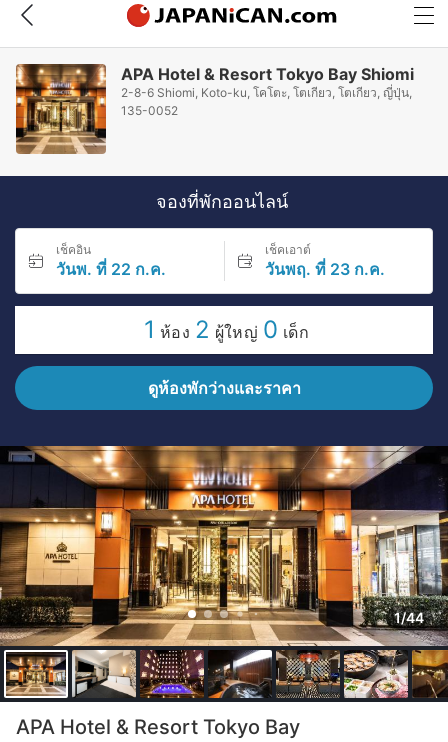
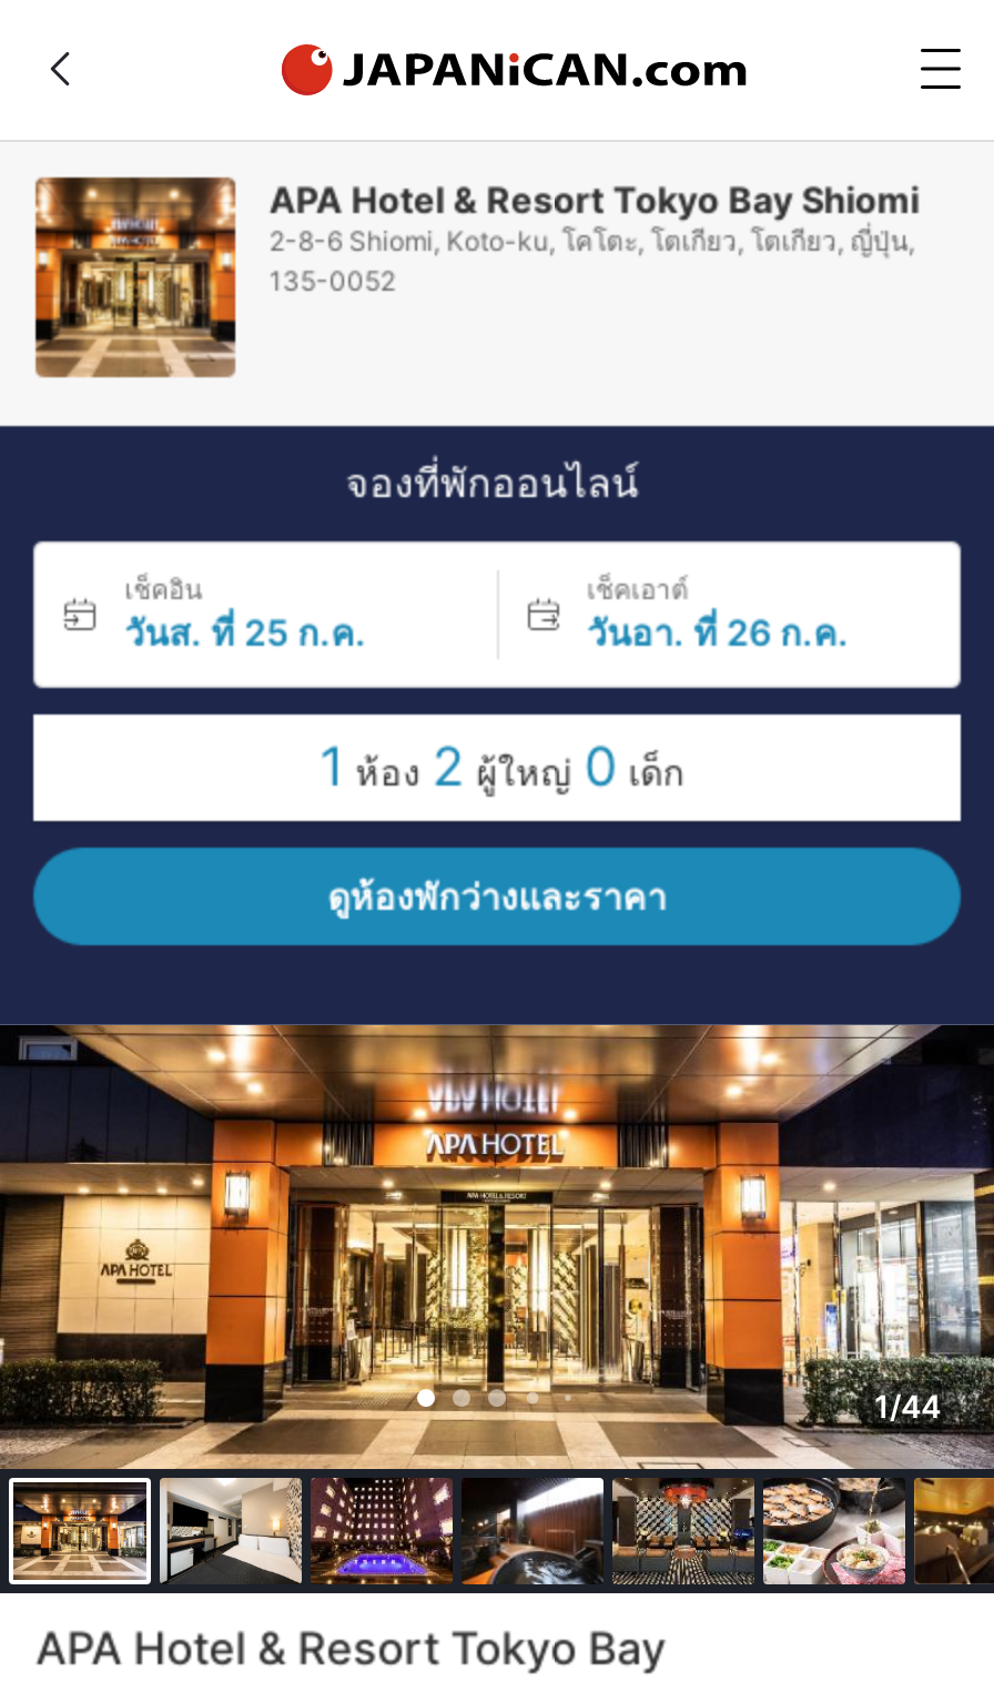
- วันพ. ที่ 22 ก.ค.
+ วันส. ที่ 25 ก.ค.

- วันพฤ. ที่ 23 ก.ค.
+ วันอา. ที่ 26 ก.ค.
